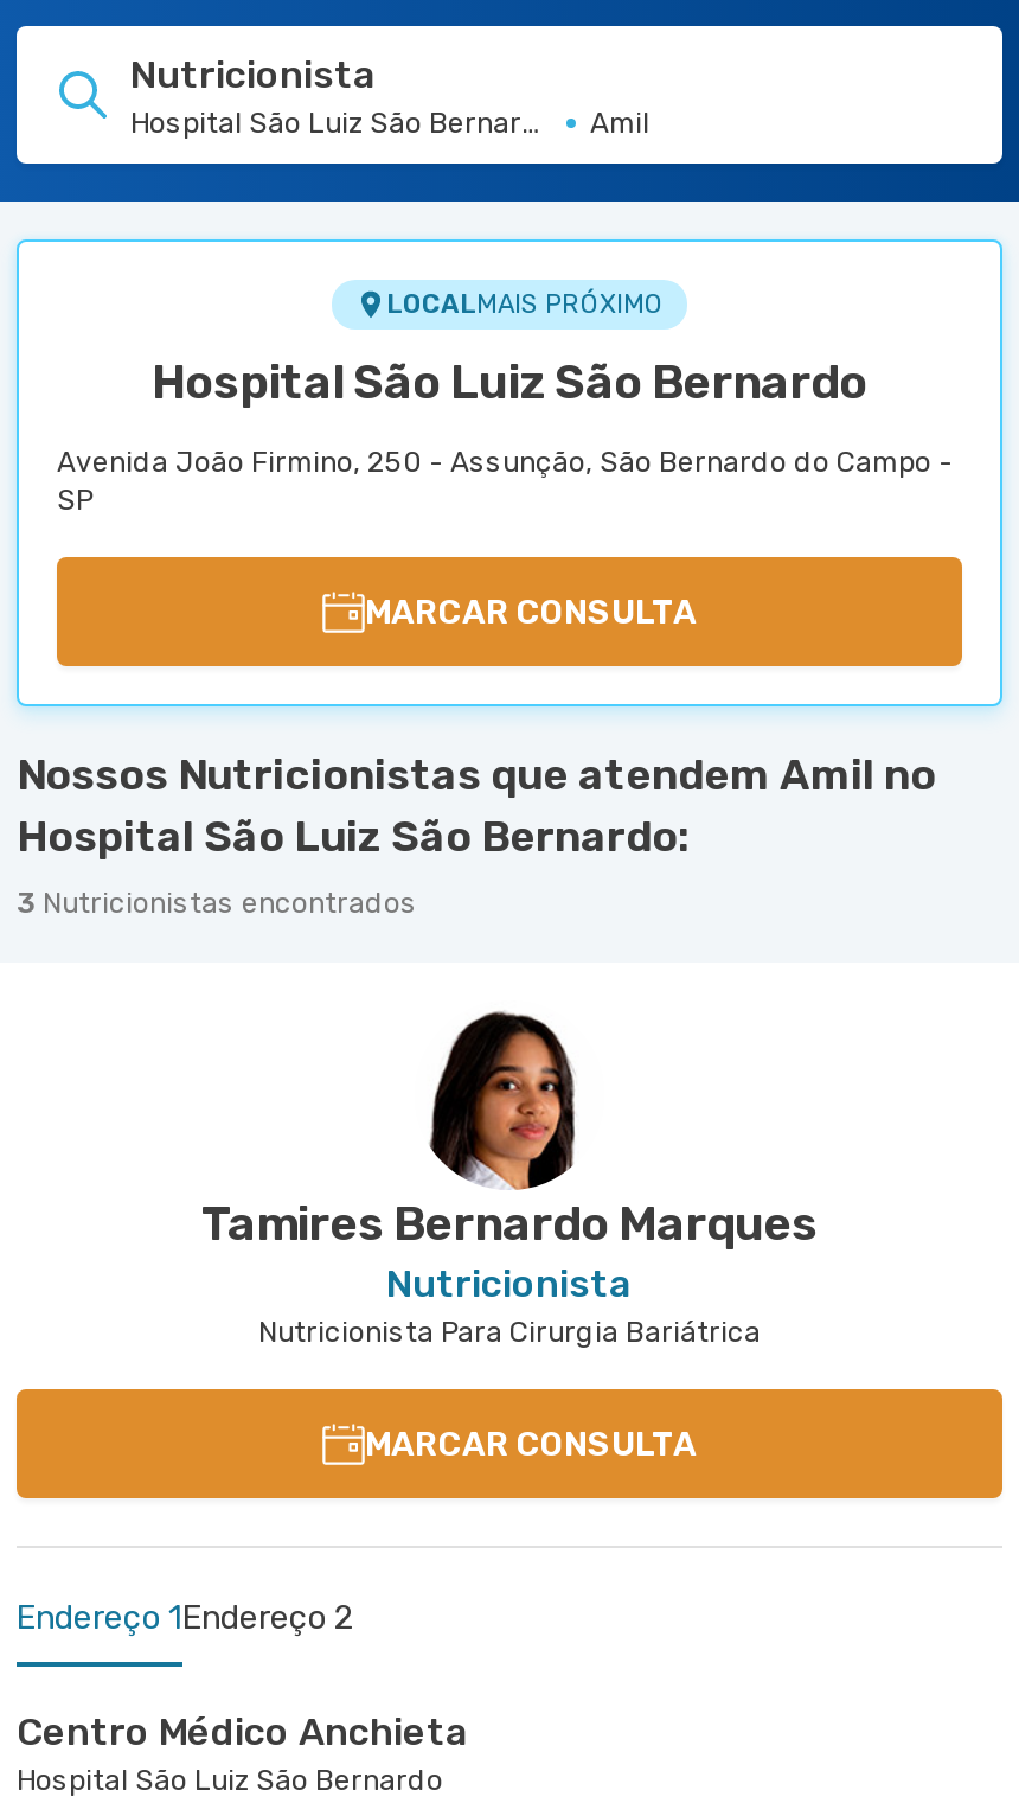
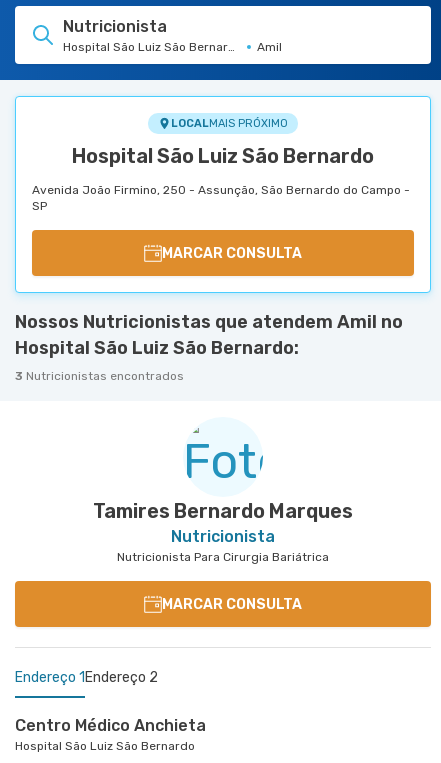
- [image]
+ [image]
